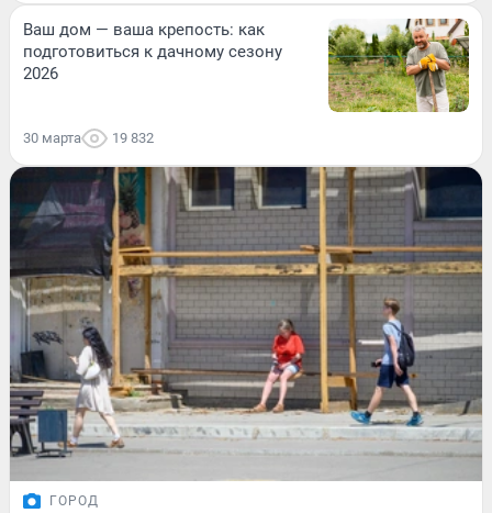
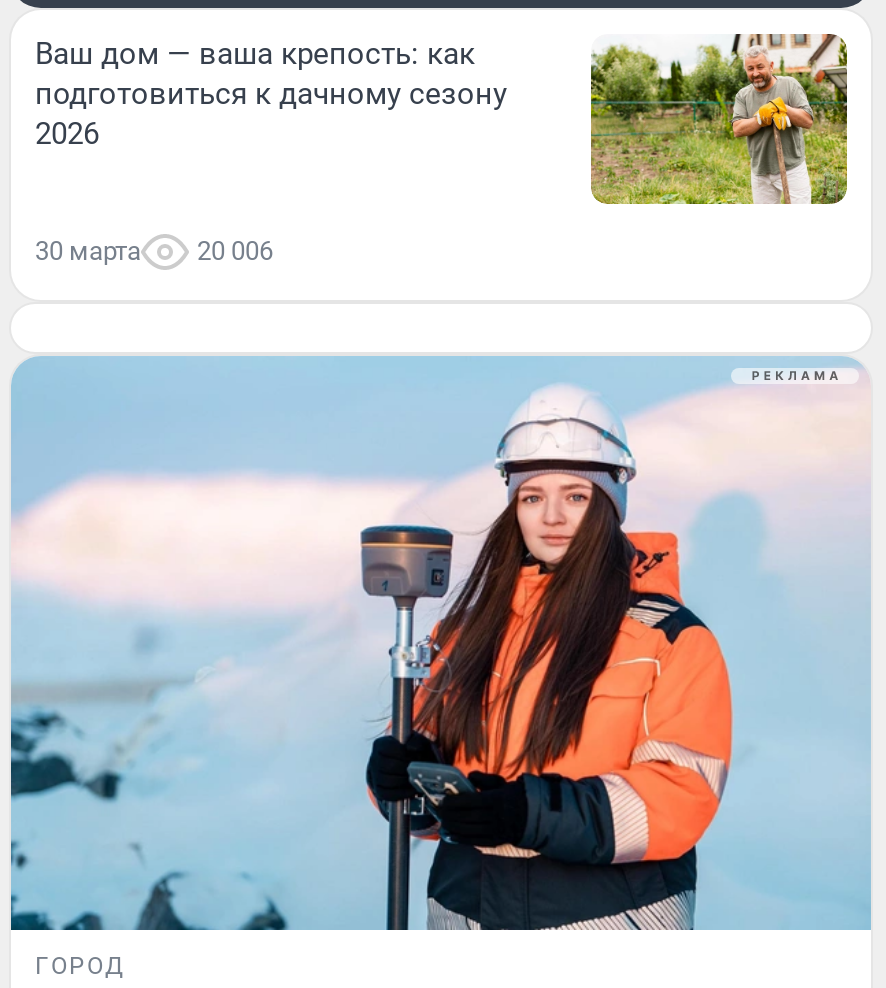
- 30 марта 19 832
+ 30 марта 20 006

- [image]
+ [image]
